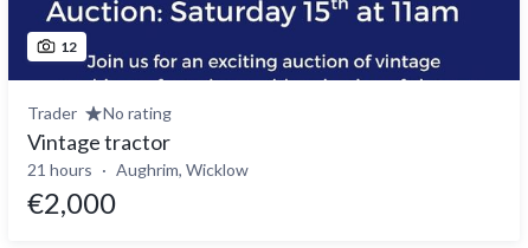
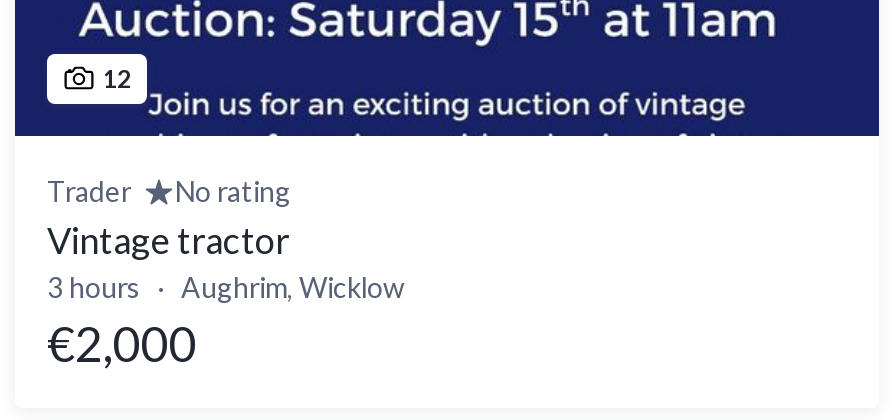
- 21 hours Aughrim, Wicklow
+ 3 hours Aughrim, Wicklow
